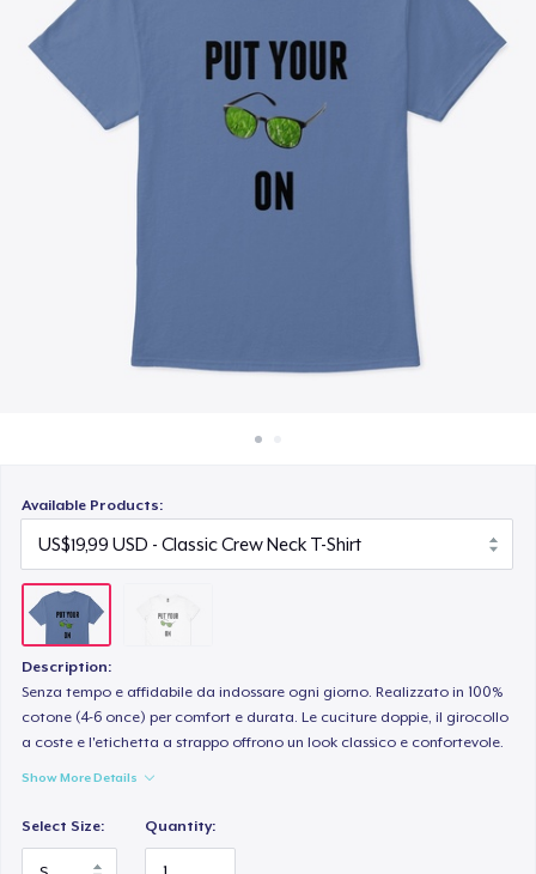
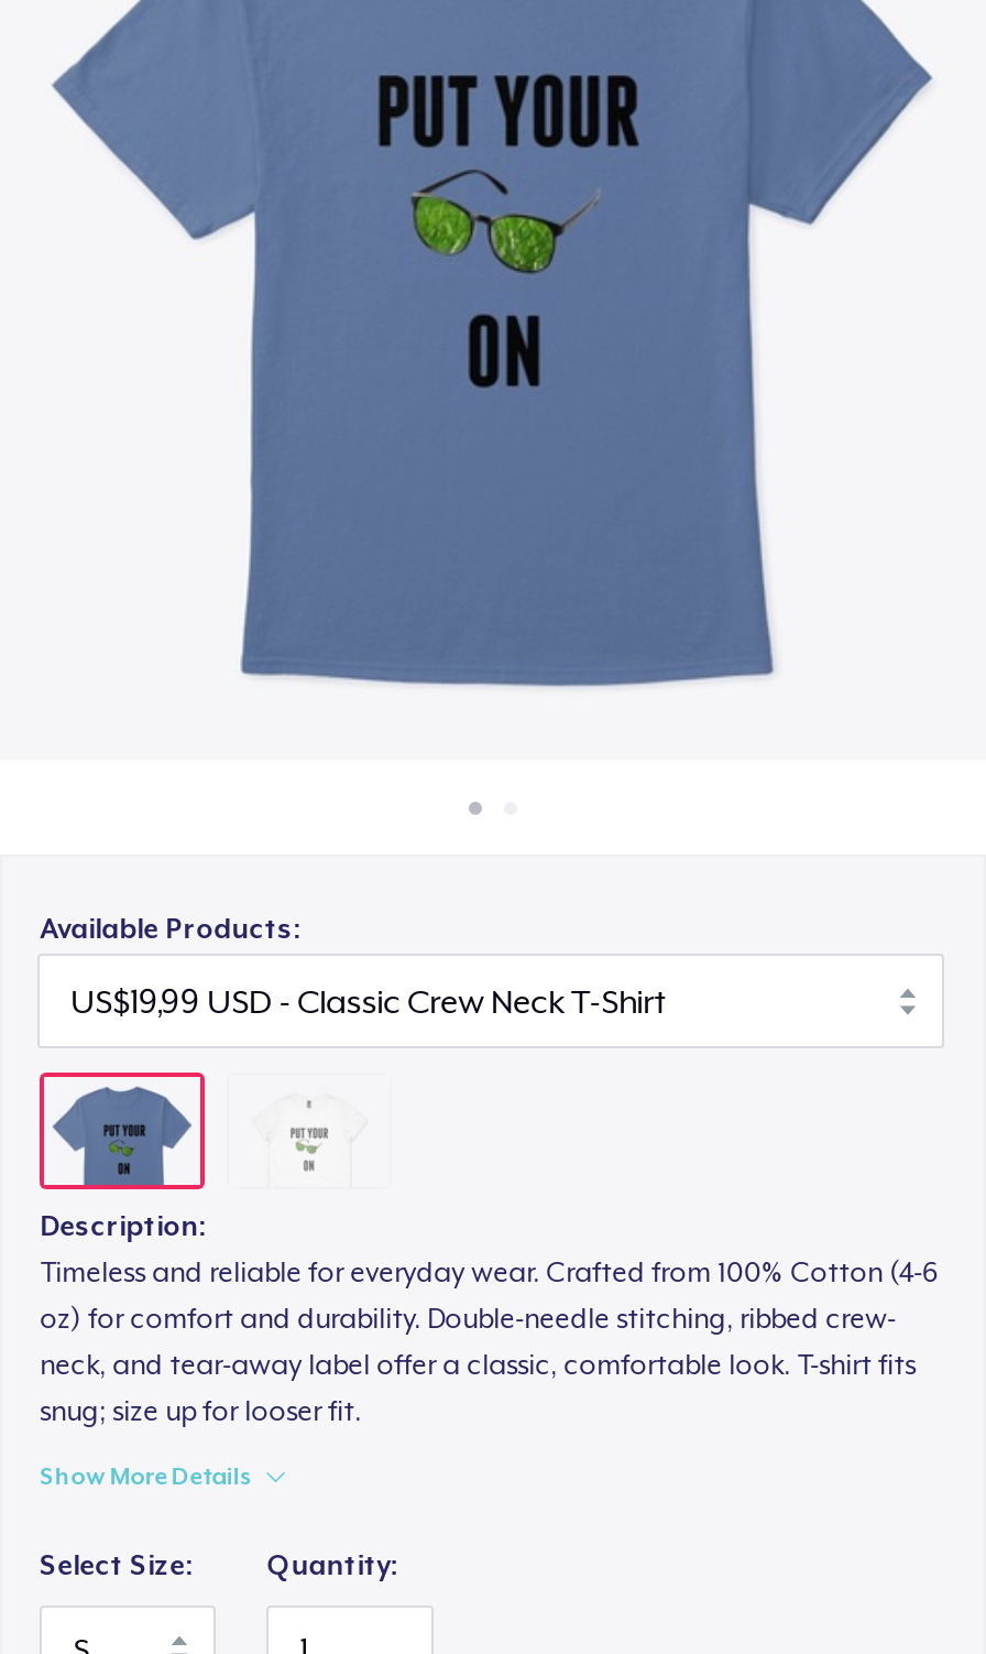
- Senza tempo e affidabile da indossare ogni giorno. Realizzato in 100%
- cotone (4-6 once) per comfort e durata. Le cuciture doppie, il girocollo
- a coste e l'etichetta a strappo offrono un look classico e confortevole.
+ Timeless and reliable for everyday wear. Crafted from 100% Cotton (4-6
+ oz) for comfort and durability. Double-needle stitching, ribbed crew-
+ neck, and tear-away label offer a classic, comfortable look. T-shirt fits
+ snug; size up for looser fit.
